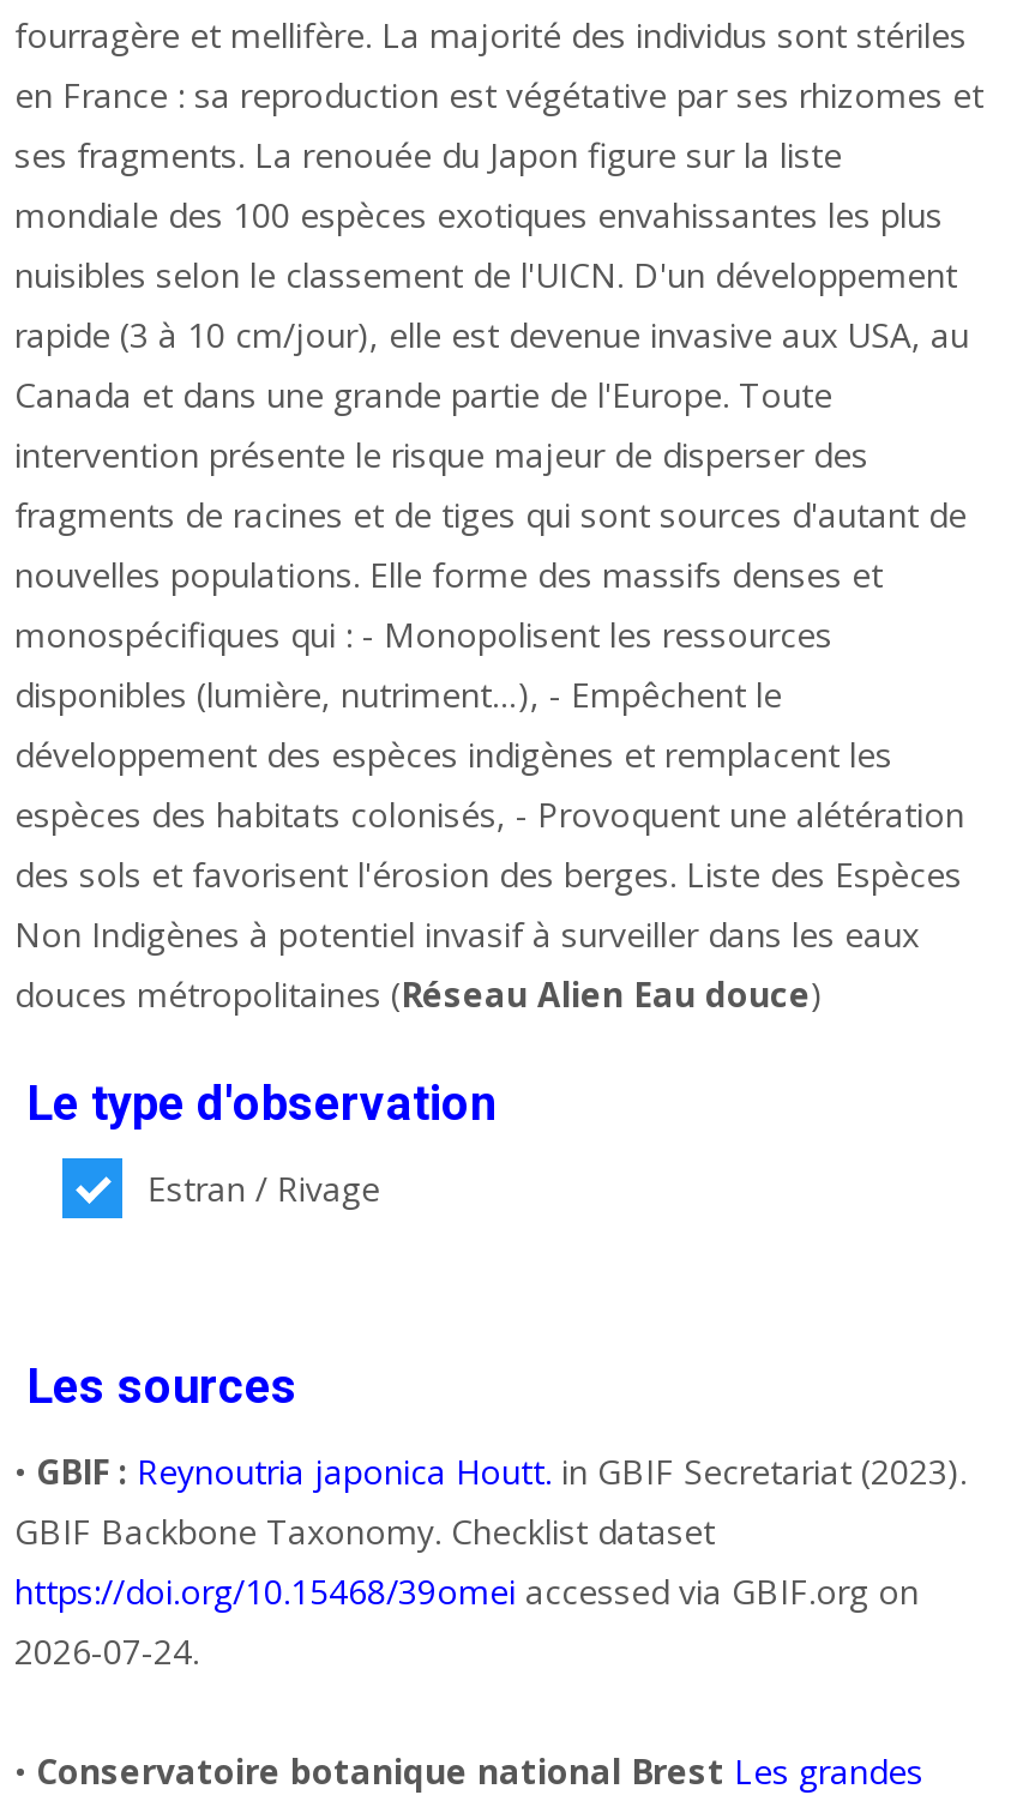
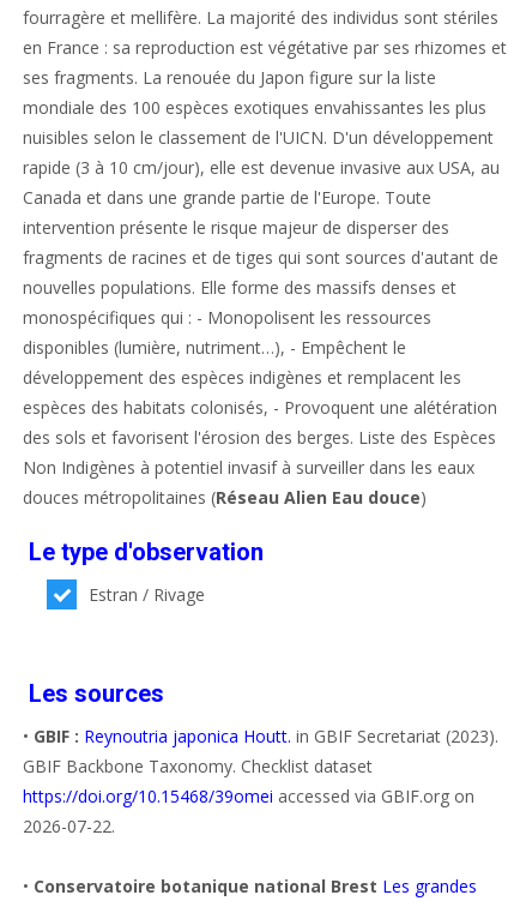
- 2026-07-24.
+ 2026-07-22.
